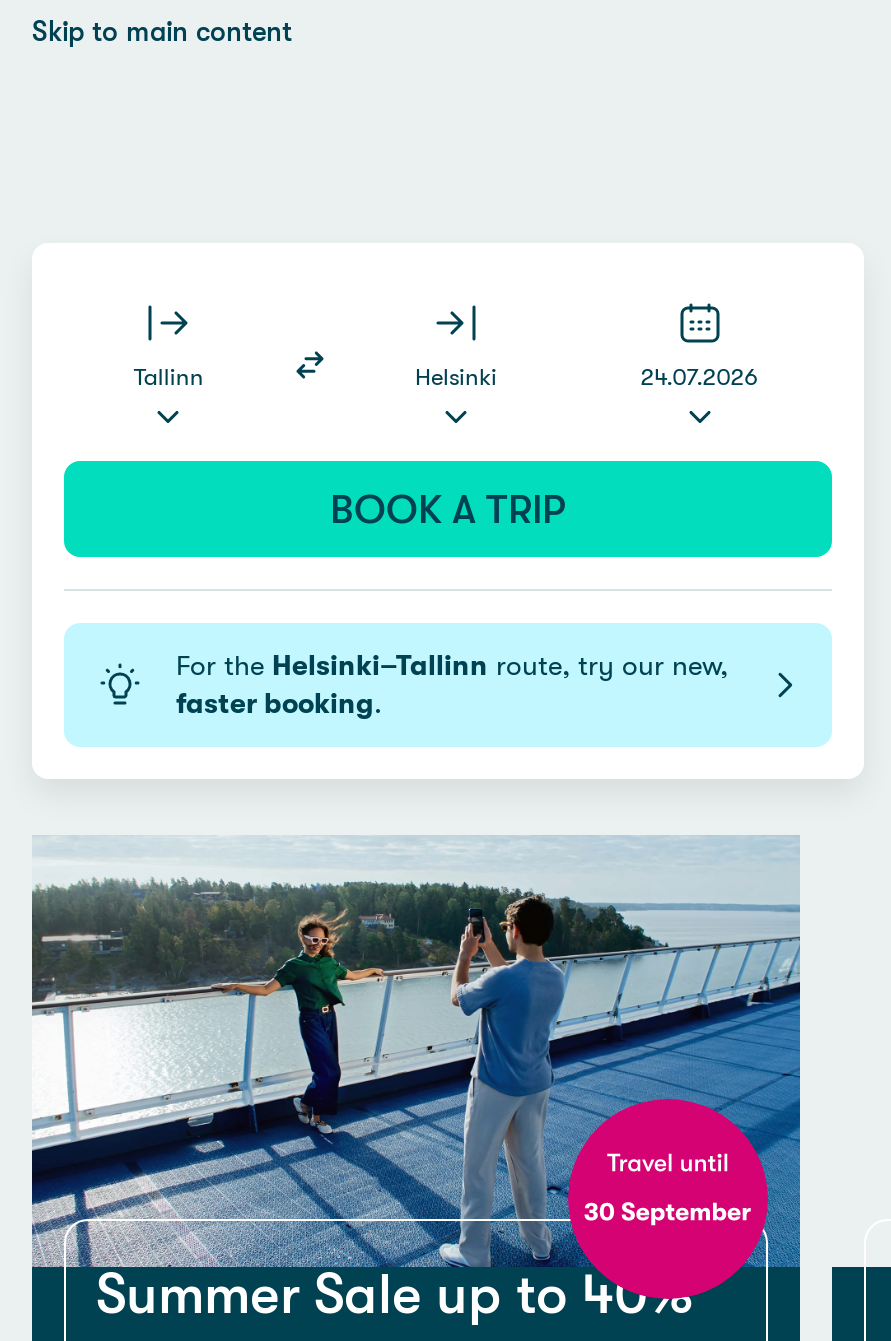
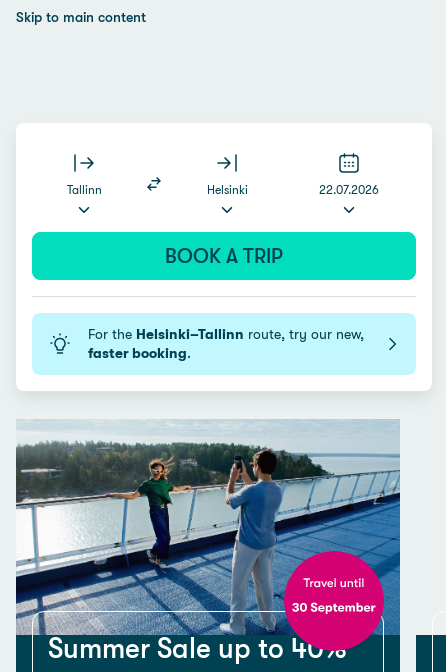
- 24.07.2026
+ 22.07.2026
